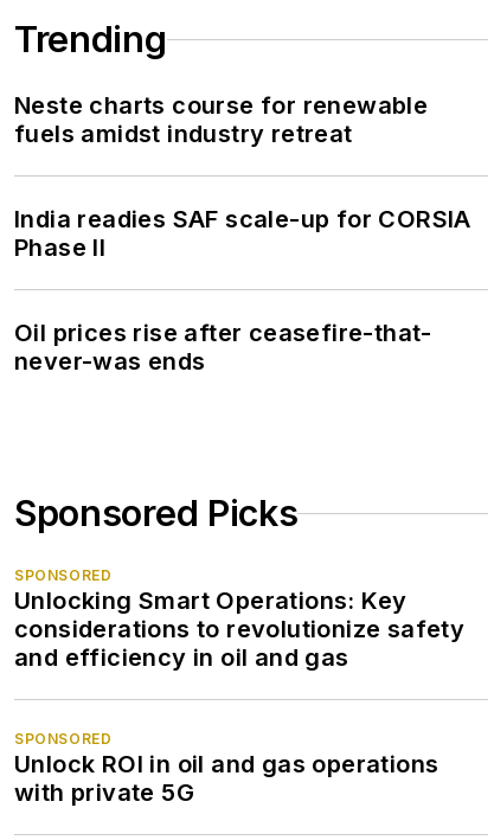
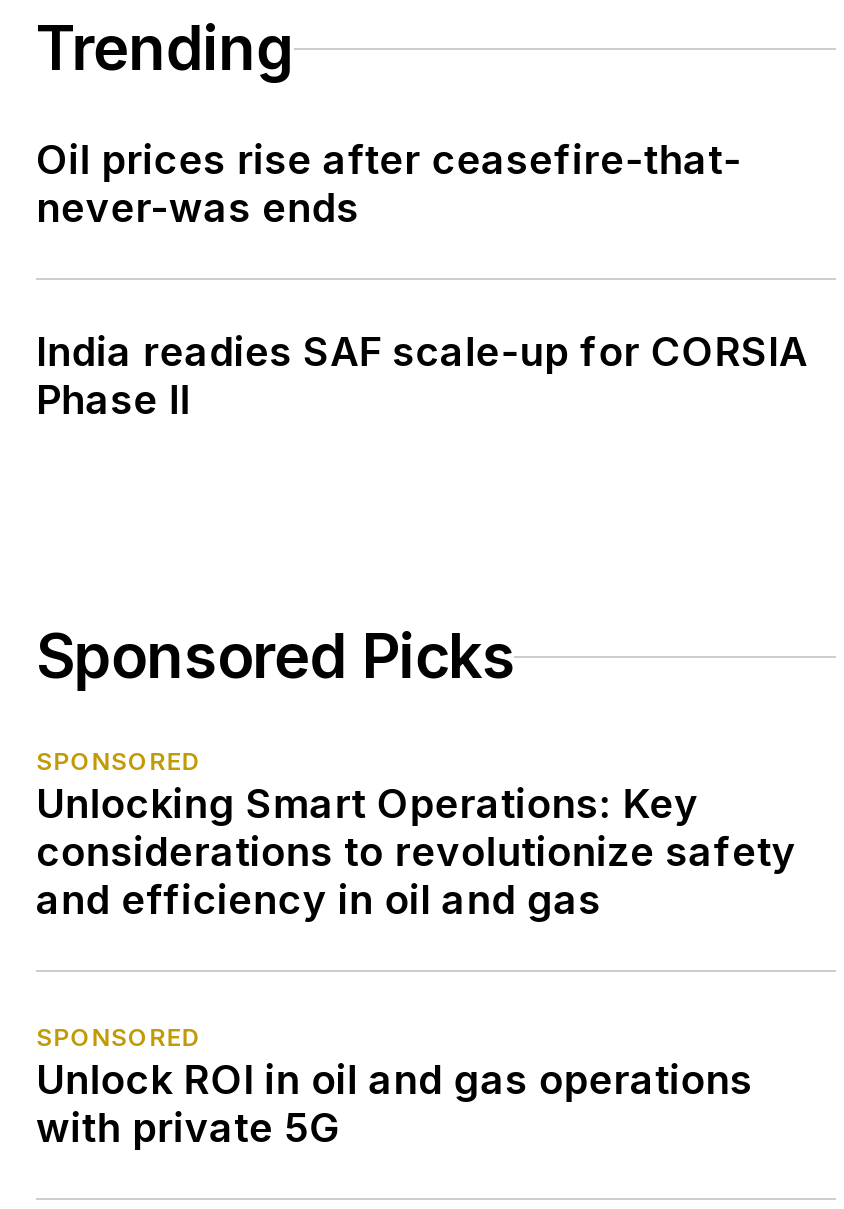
- Neste charts course for renewable
- fuels amidst industry retreat

moved up: Oil prices rise after ceasefire-that- | never-was ends
